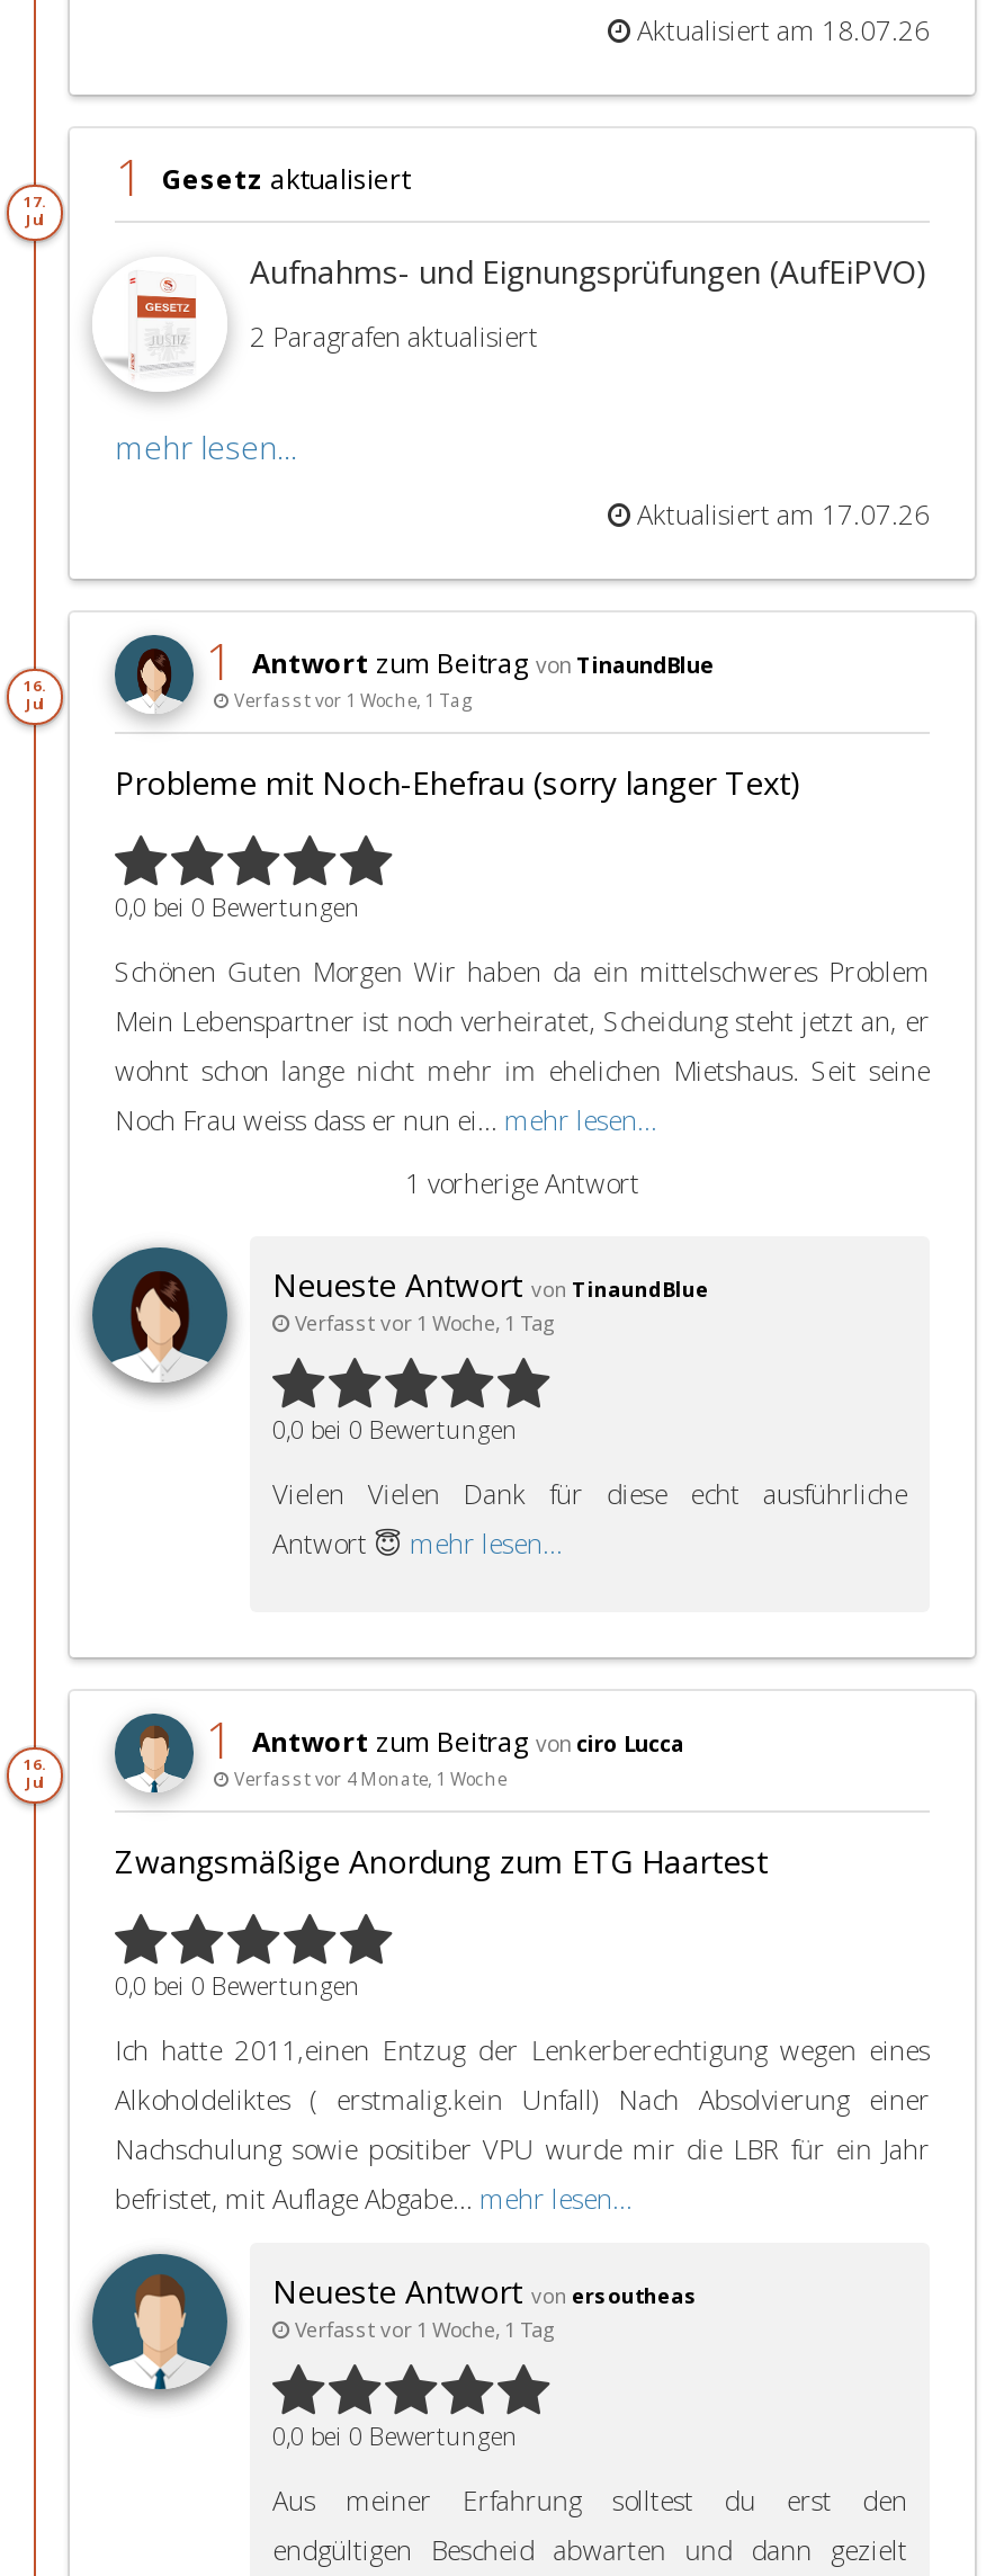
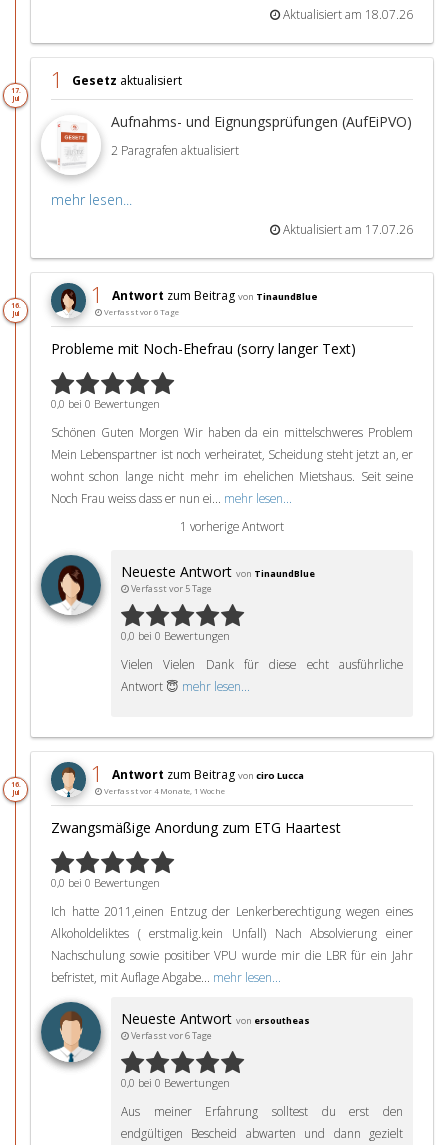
- Verfasst vor 1 Woche, 1 Tag
+ Verfasst vor 6 Tage

- Verfasst vor 1 Woche, 1 Tag
+ Verfasst vor 5 Tage

- Verfasst vor 1 Woche, 1 Tag
+ Verfasst vor 6 Tage
